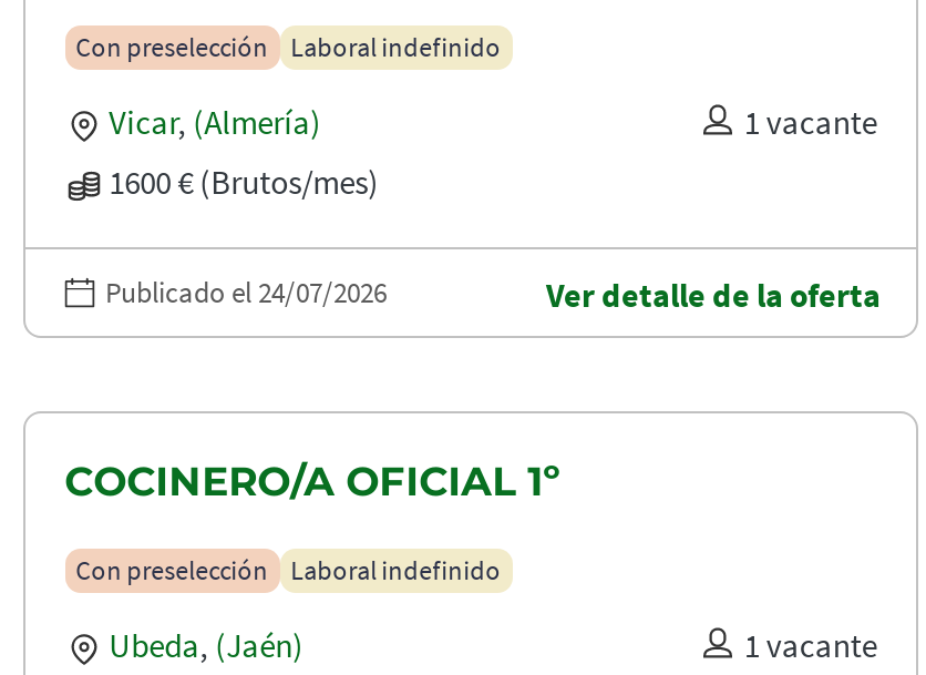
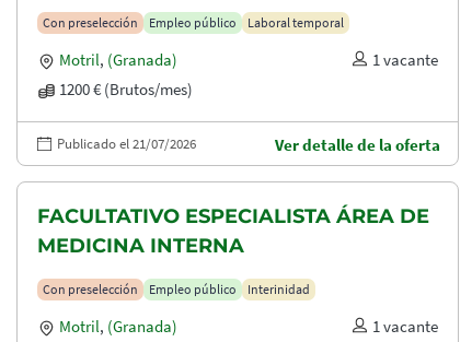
- Laboral indefinido
+ Empleo público
+ Laboral temporal

- Vicar, (Almería)
+ Motril, (Granada)

- 1600 € (Brutos/mes)
+ 1200 € (Brutos/mes)

- Publicado el 24/07/2026
+ Publicado el 21/07/2026

- COCINERO/A OFICIAL 1º
+ FACULTATIVO ESPECIALISTA ÁREA DE
+ MEDICINA INTERNA

- Laboral indefinido
+ Empleo público
+ Interinidad

- Ubeda, (Jaén)
+ Motril, (Granada)
